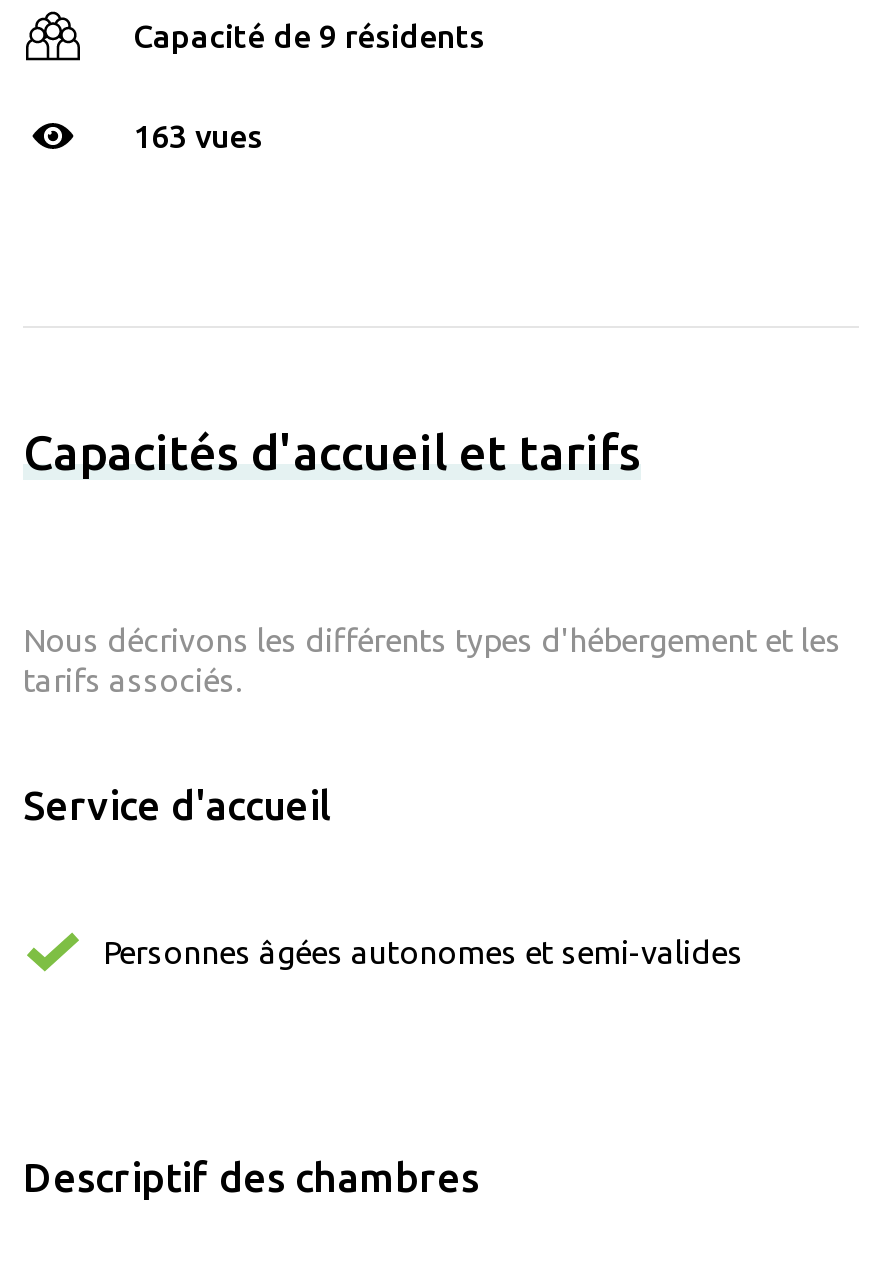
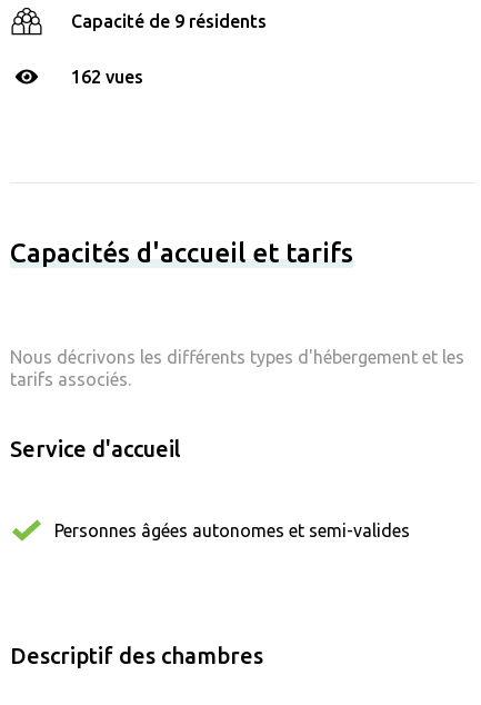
- 163 vues
+ 162 vues
